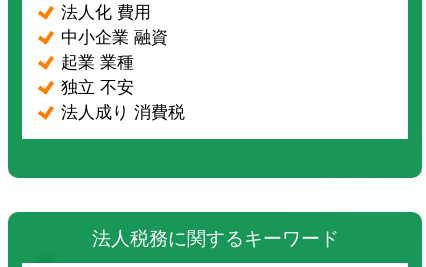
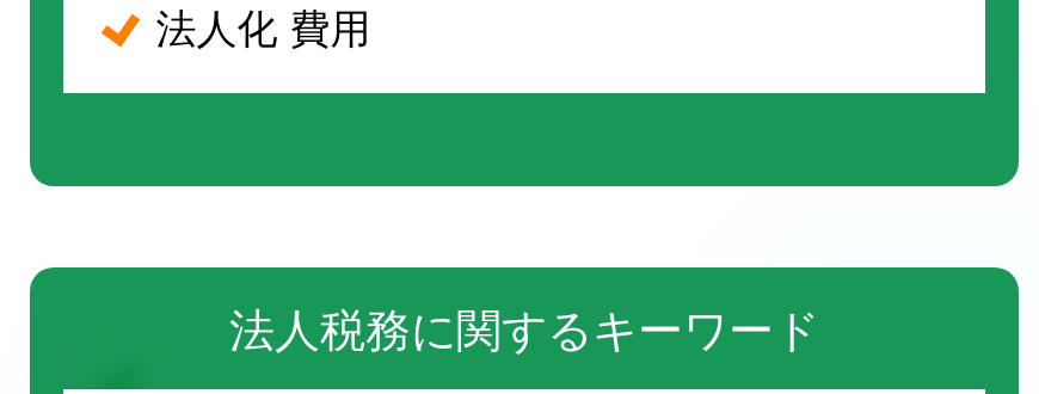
- 中小企業 融資
- 起業 業種
- 独立 不安
- 法人成り 消費税
